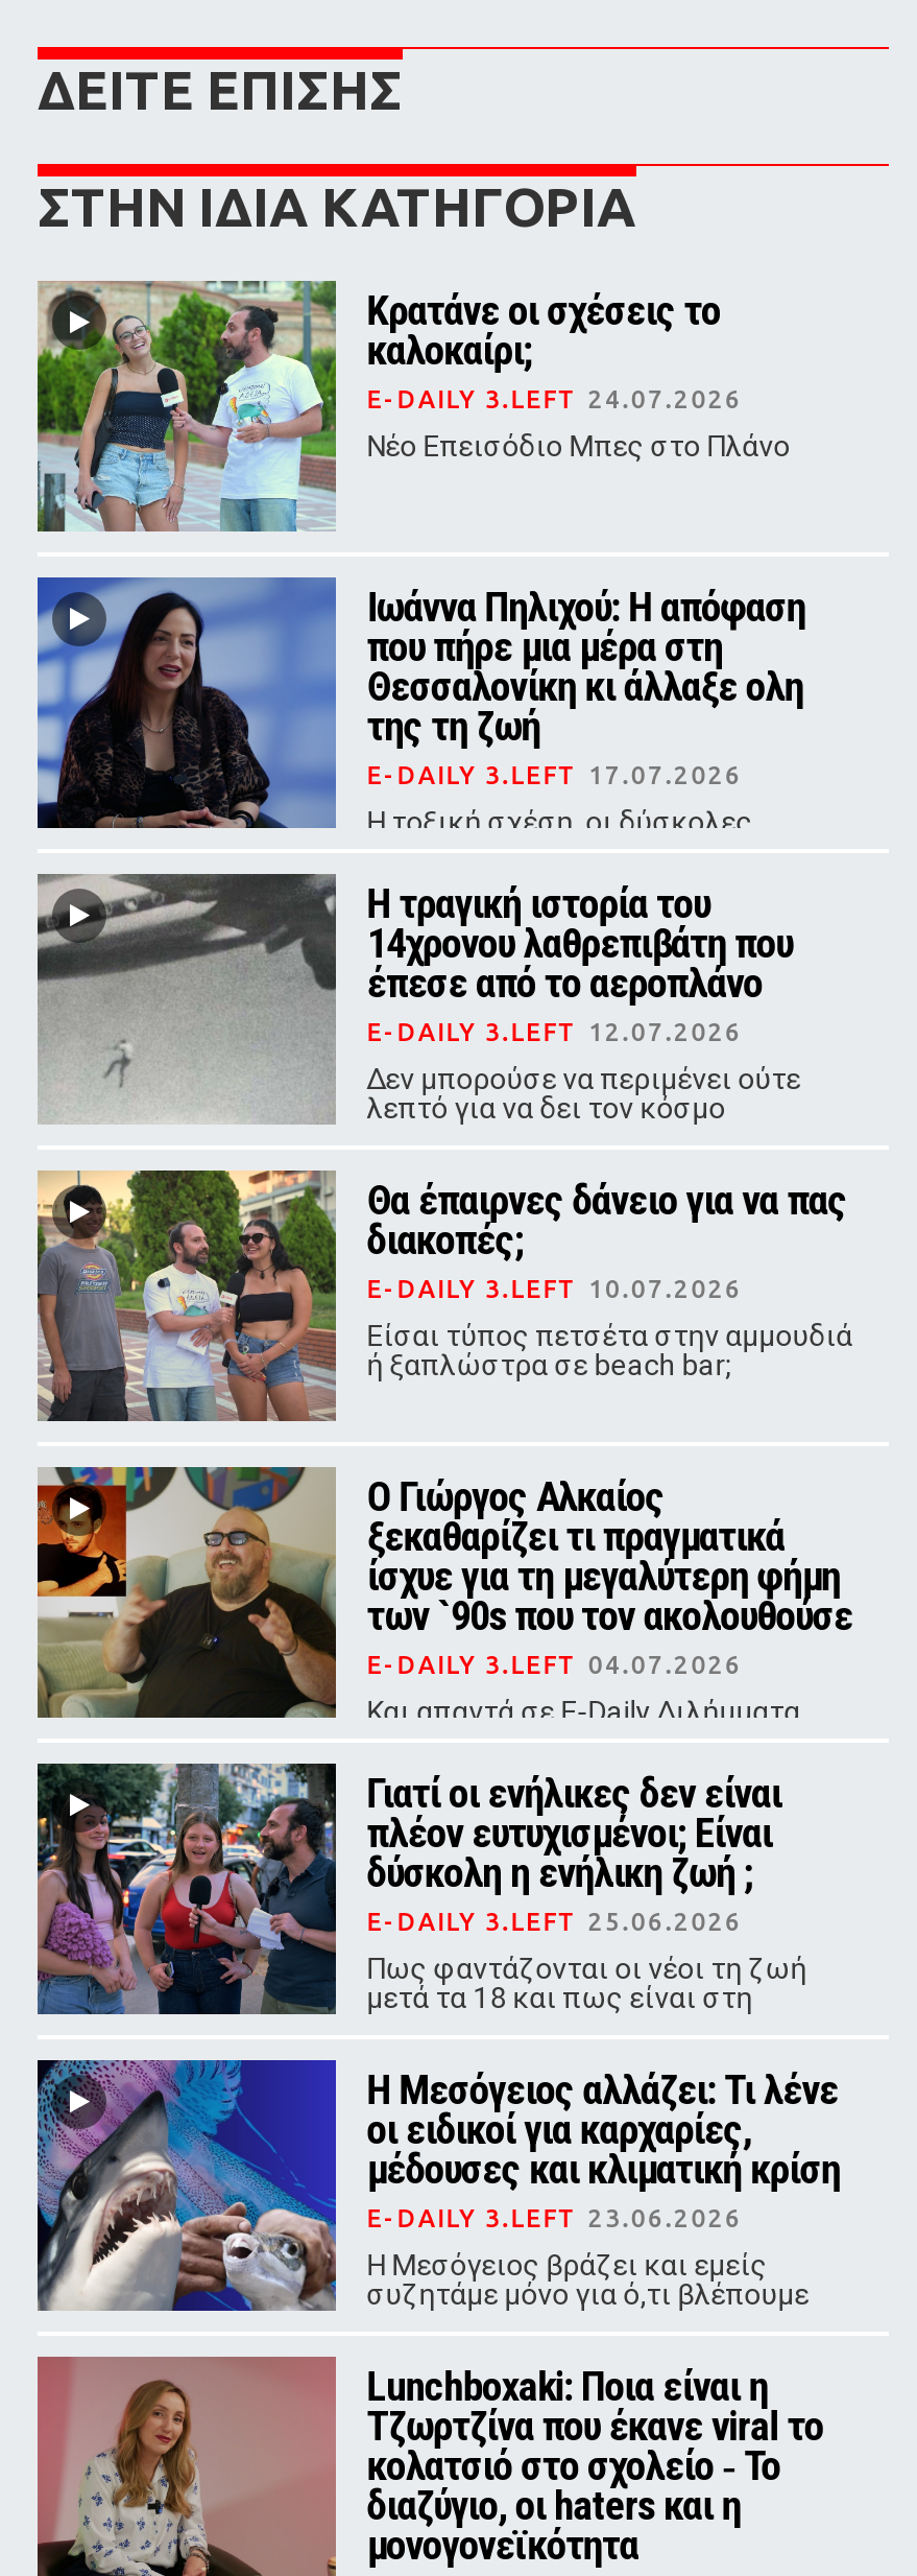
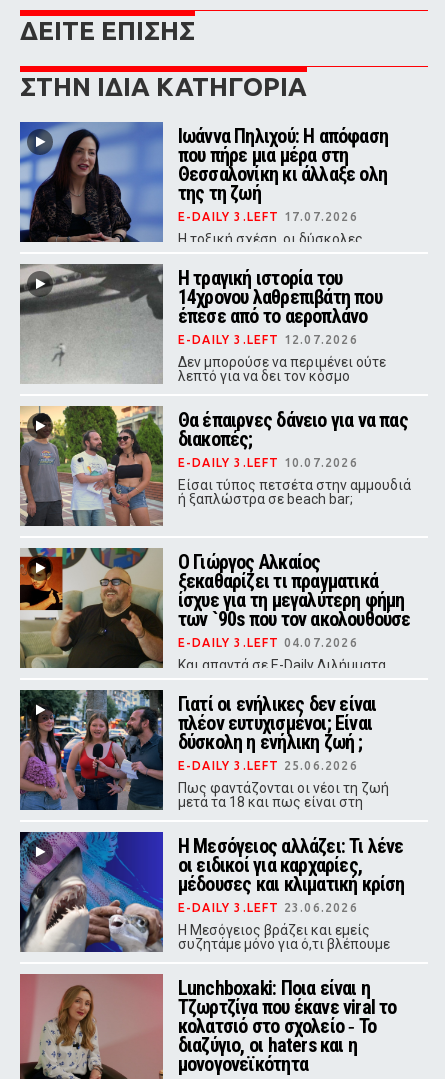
- [image]
- Κρατάνε οι σχέσεις το
- καλοκαίρι;
- E-DAILY 3.LEFT 24.07.2026
- Νέο Επεισόδιο Μπες στο Πλάνο
